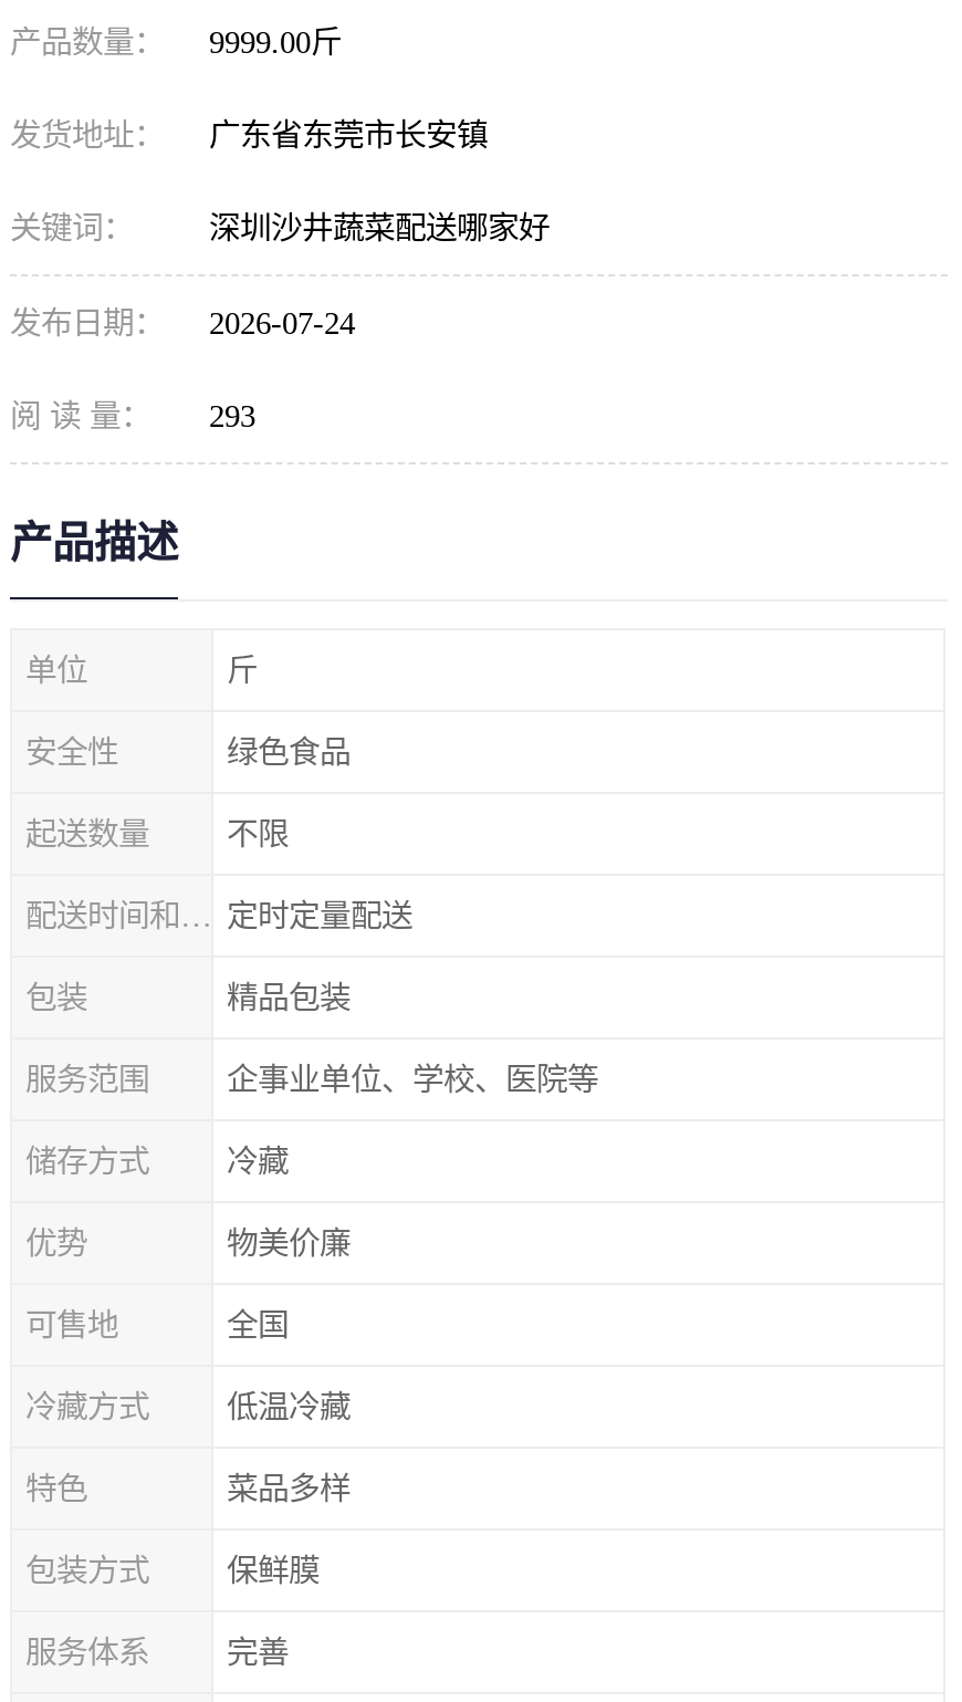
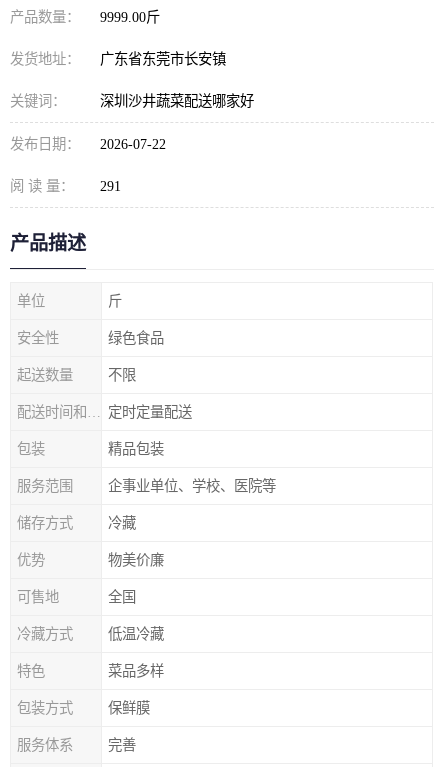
- 发布日期： 2026-07-24
+ 发布日期： 2026-07-22

- 阅 读 量： 293
+ 阅 读 量： 291
